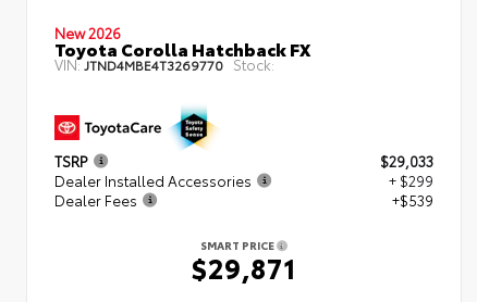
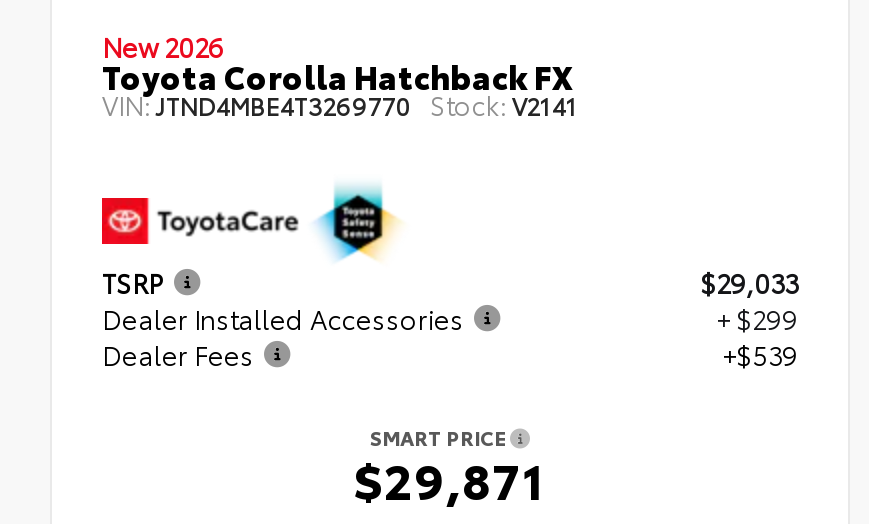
- VIN:JTND4MBE4T3269770 Stock:
+ VIN:JTND4MBE4T3269770 Stock:V2141
